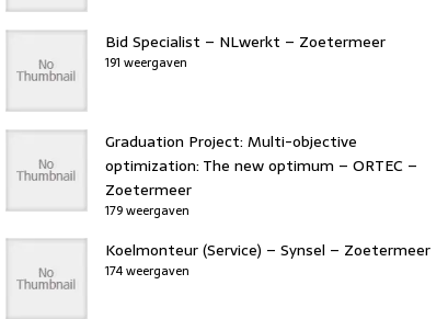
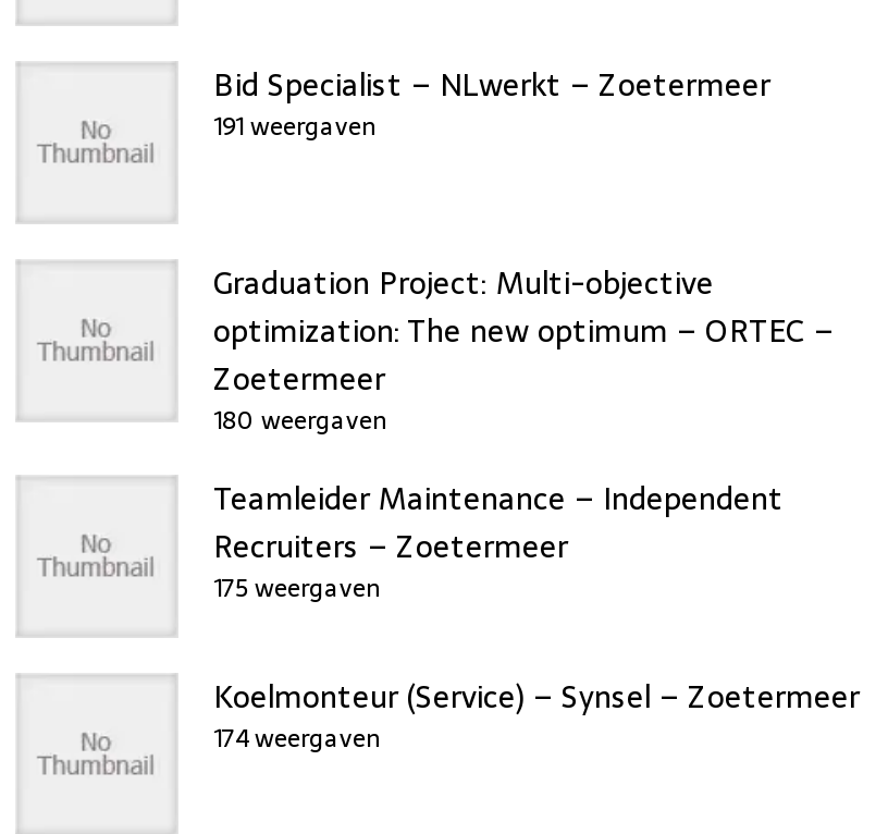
- 179 weergaven
+ 180 weergaven
+ Teamleider Maintenance – Independent
+ Recruiters – Zoetermeer
+ 175 weergaven
